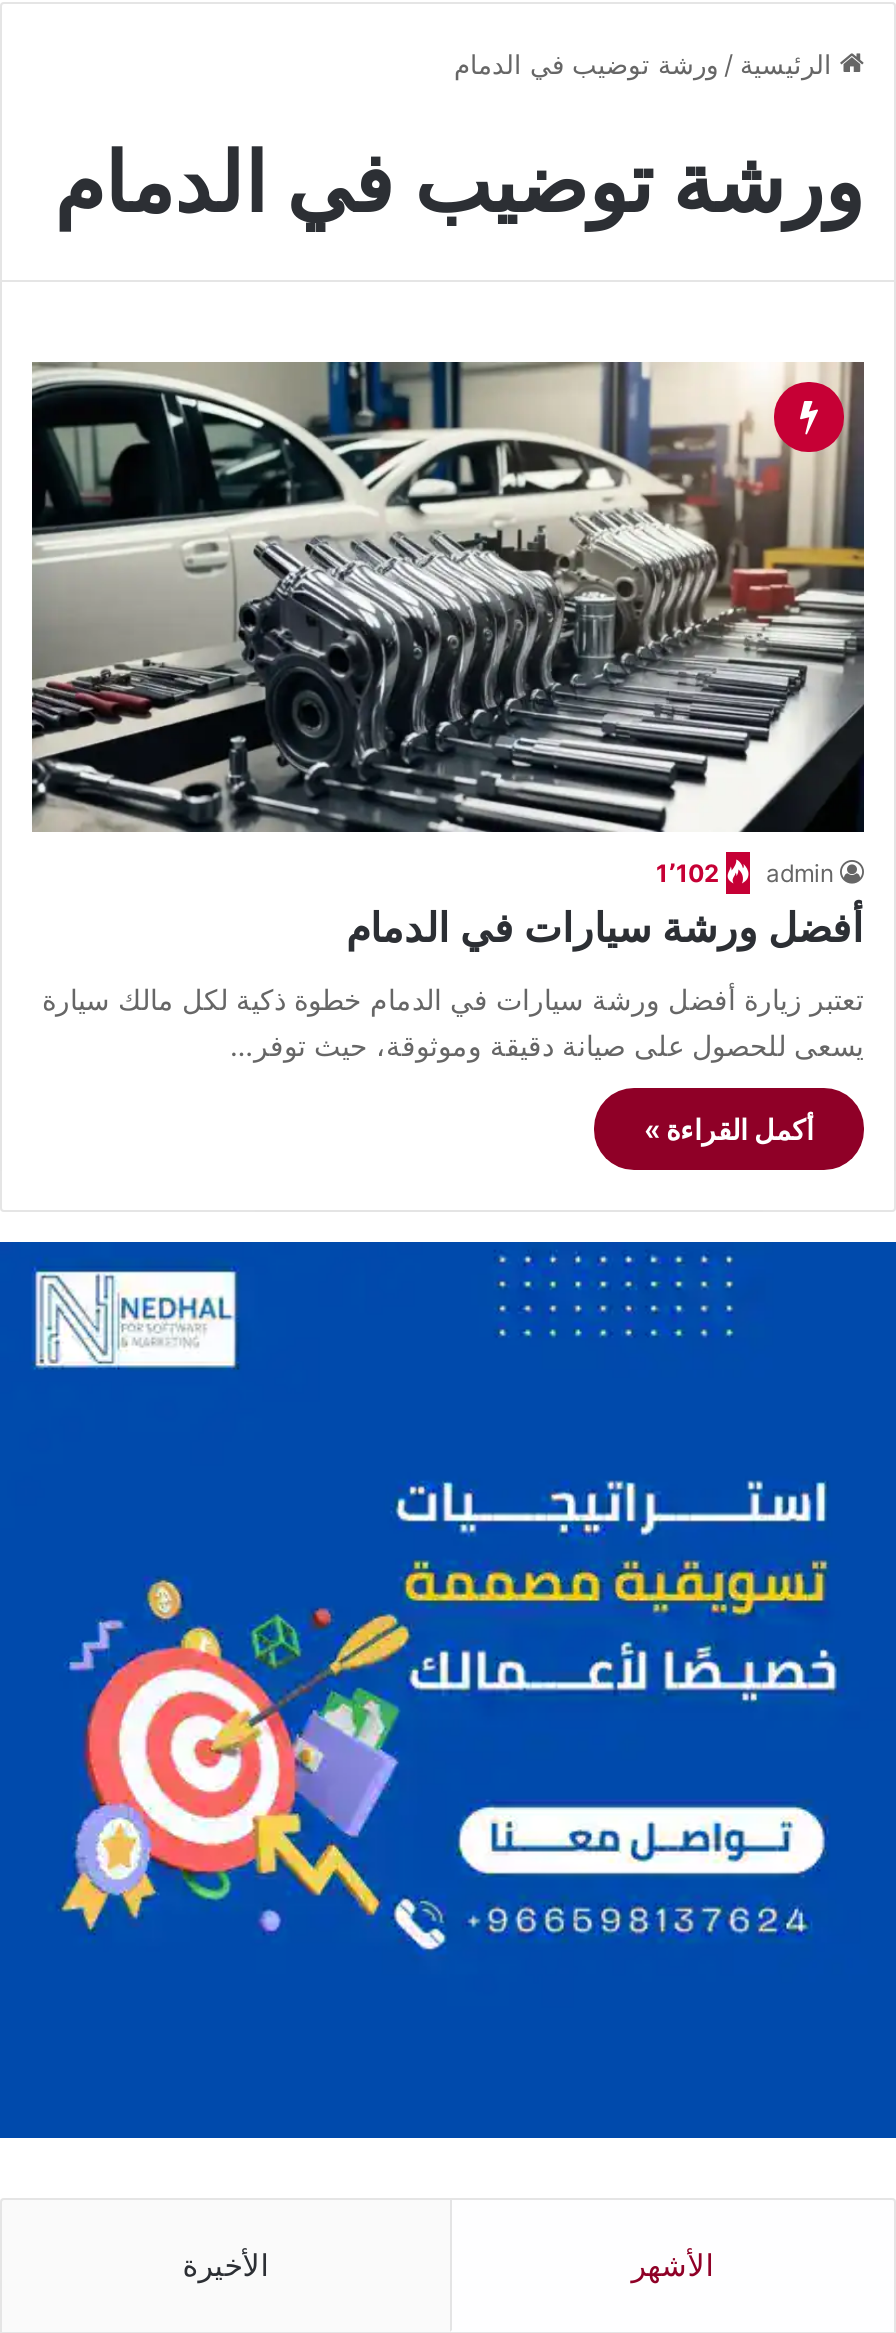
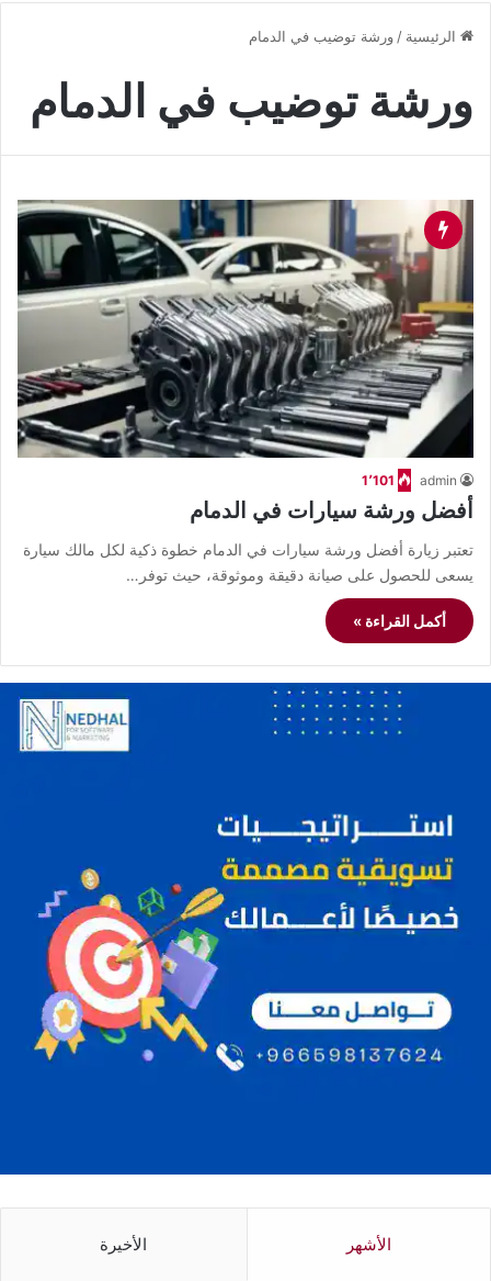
- 1٬102 admin
+ 1٬101 admin
